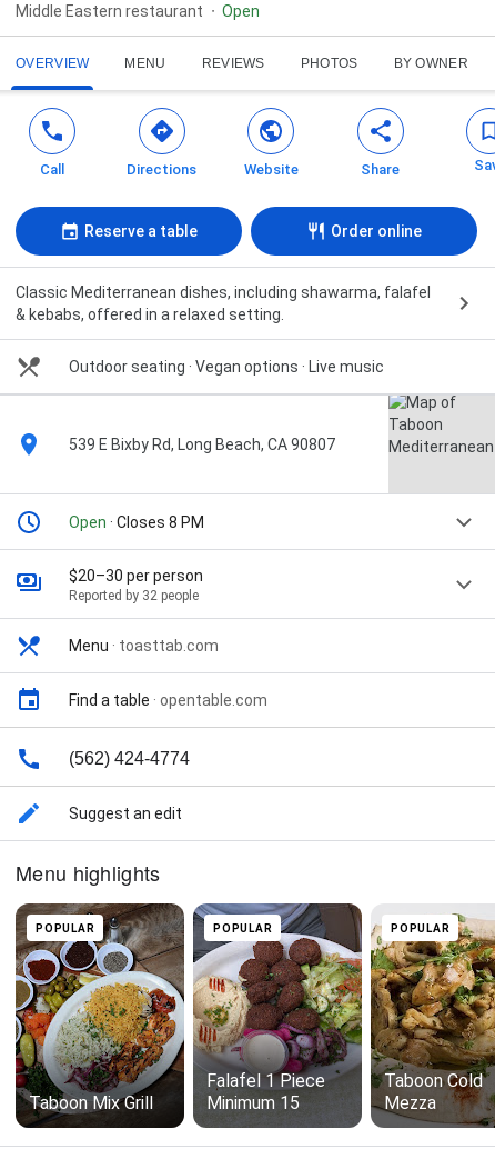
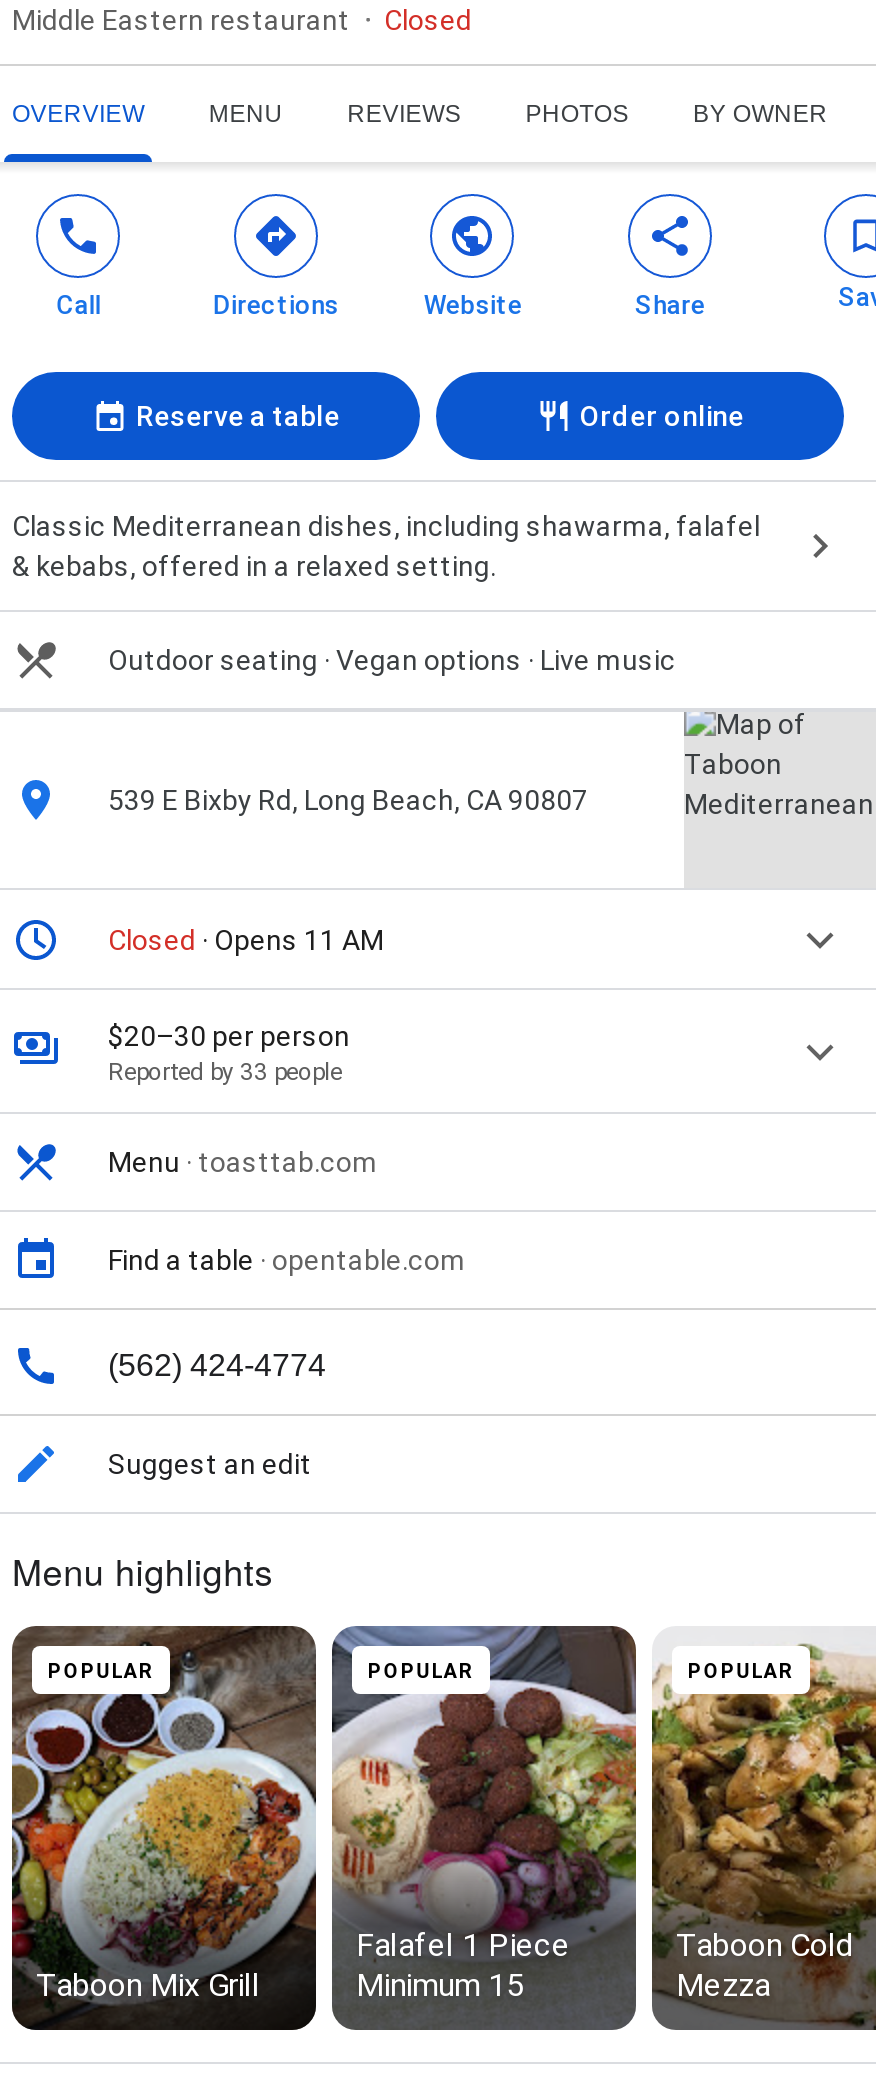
- Open
+ Closed

- Open · Closes 8 PM
+ Closed · Opens 11 AM

- Reported by 32 people
+ Reported by 33 people
